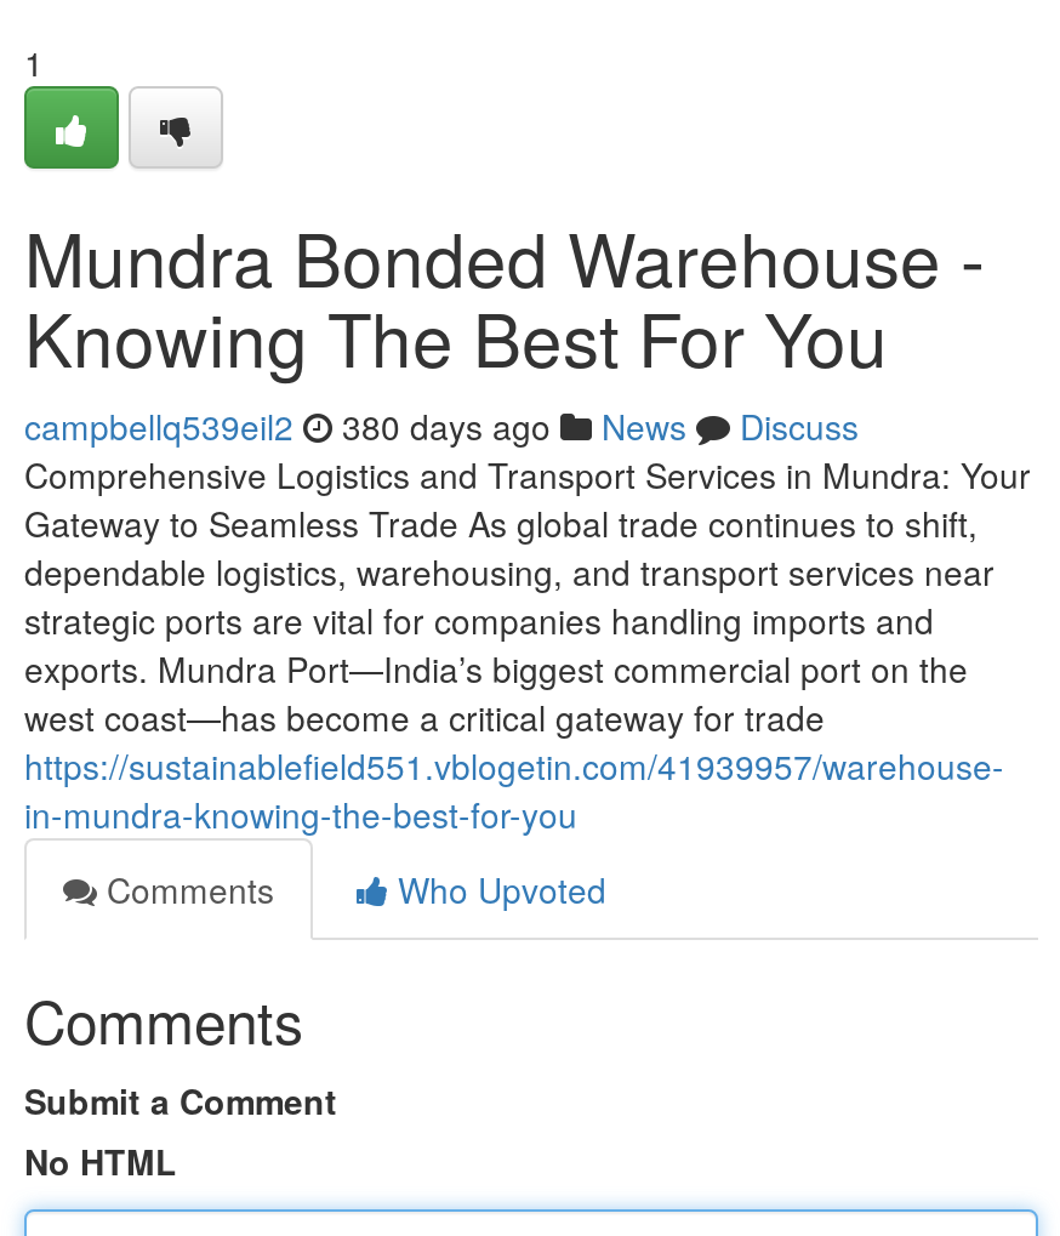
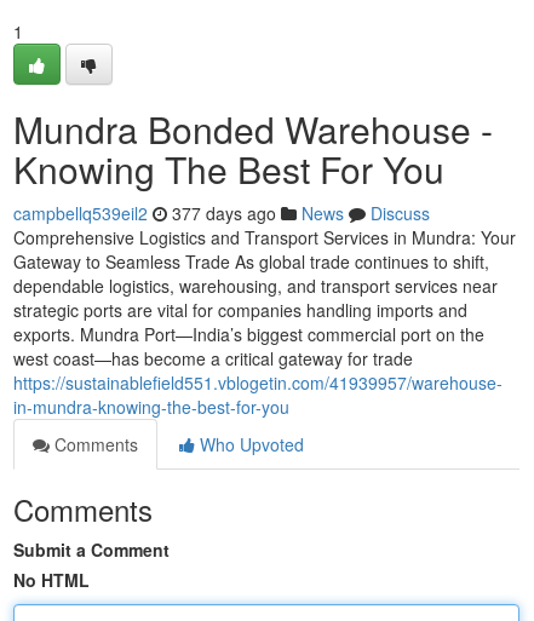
- campbellq539eil2 380 days ago News Discuss
+ campbellq539eil2 377 days ago News Discuss
